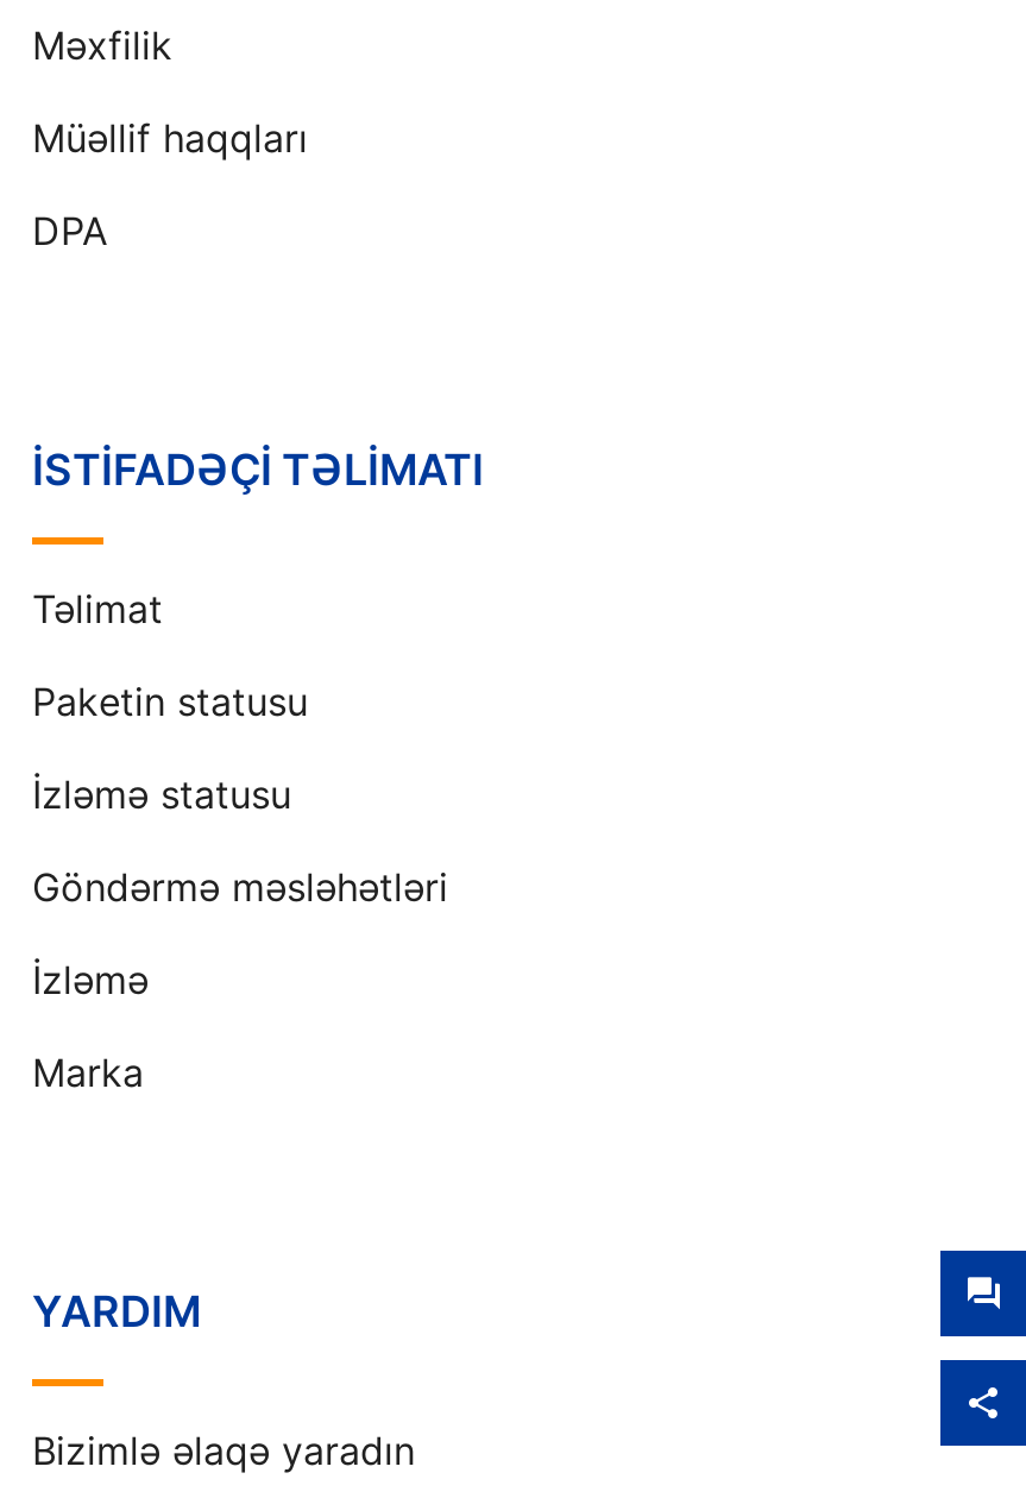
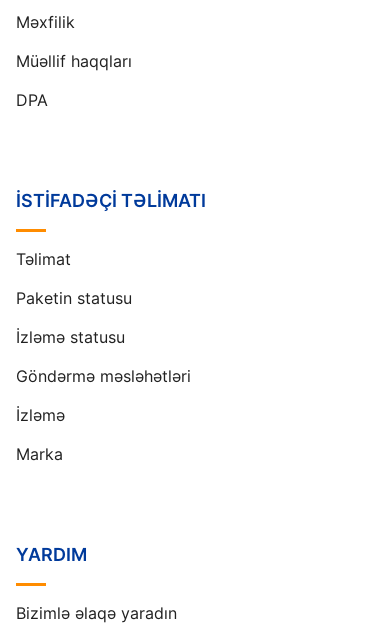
- [image]

- [image]
